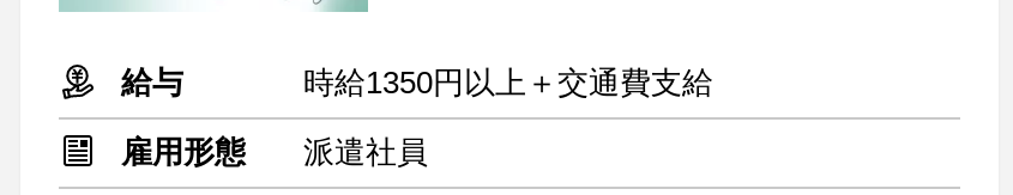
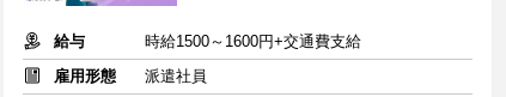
- 時給1350円以上＋交通費支給
+ 時給1500～1600円+交通費支給
